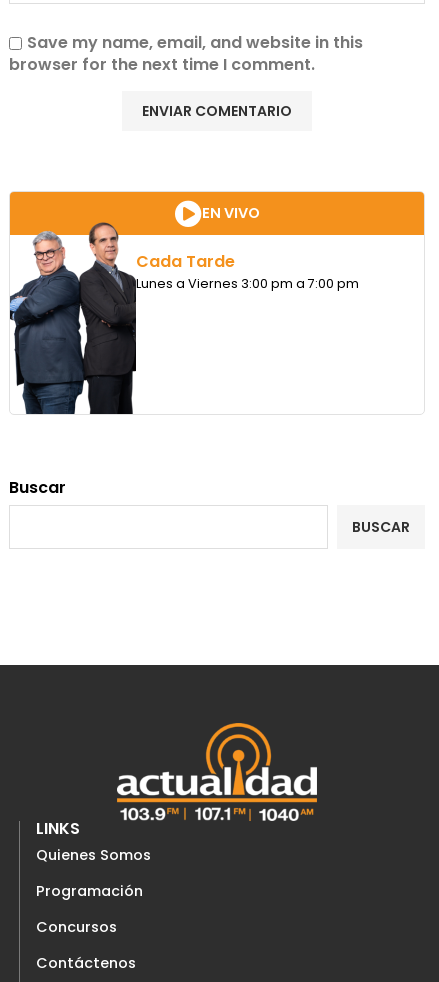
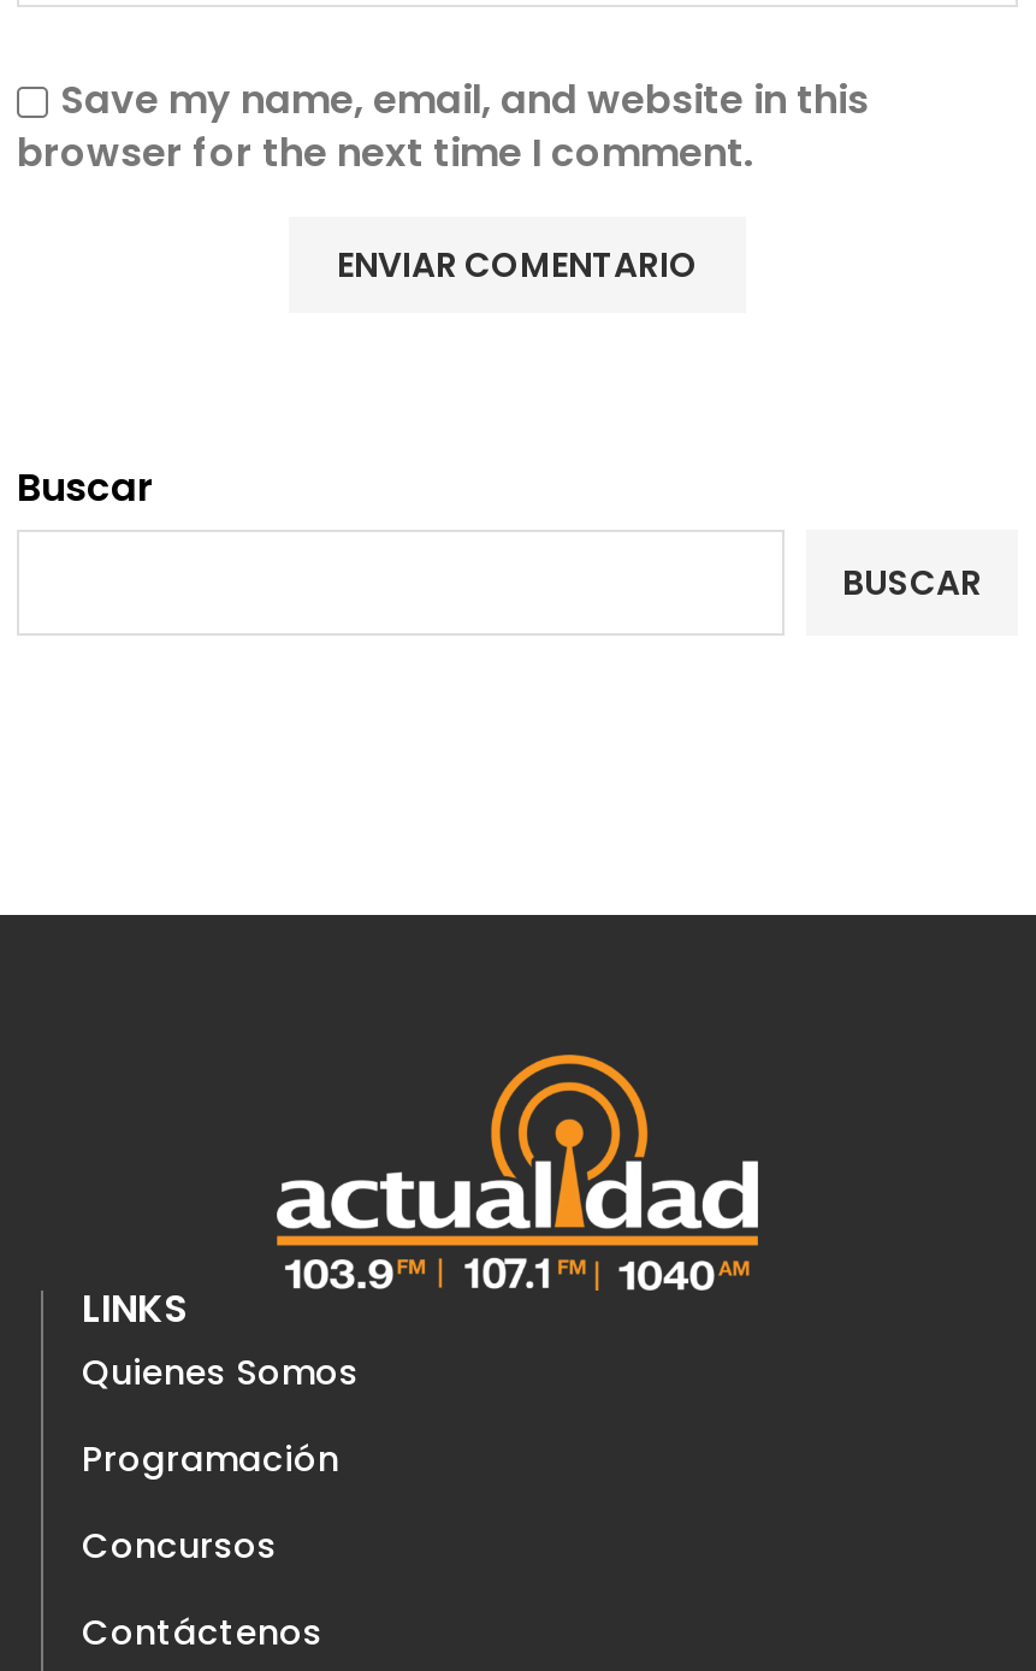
- [image]
- EN VIVO
- Cada Tarde
- Lunes a Viernes 3:00 pm a 7:00 pm
